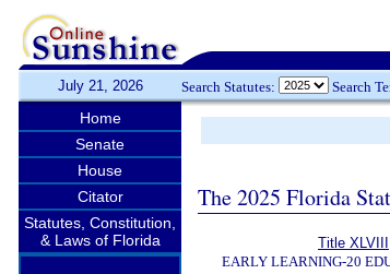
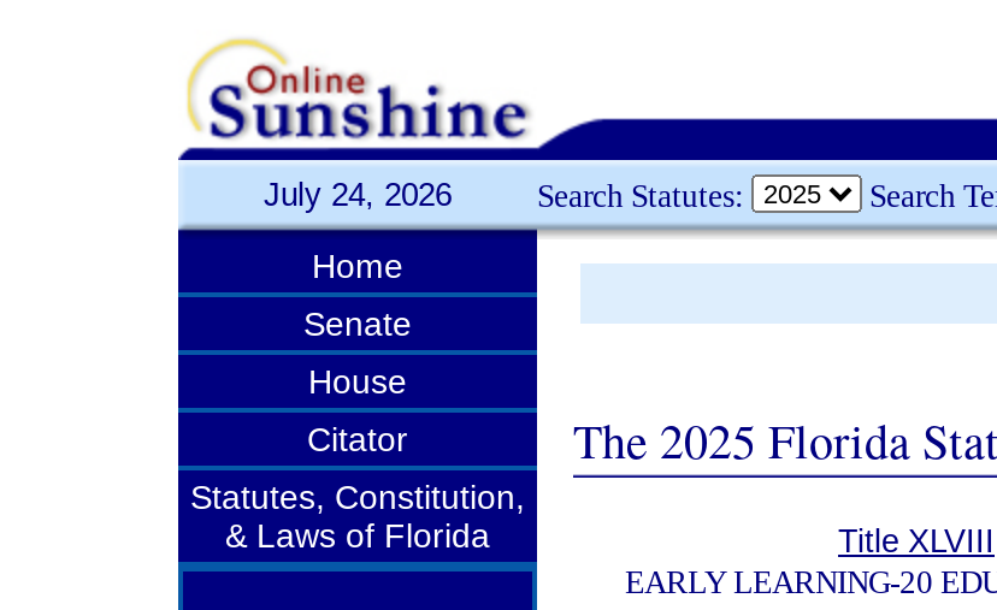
- July 21, 2026
+ July 24, 2026
